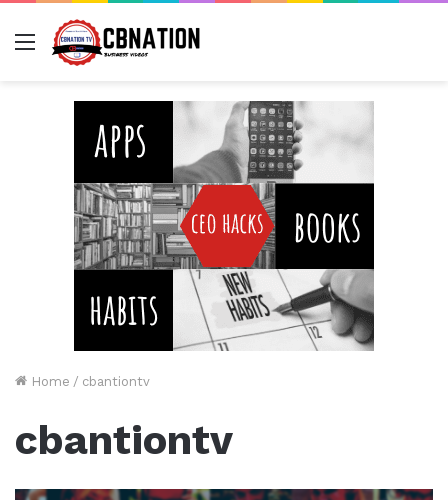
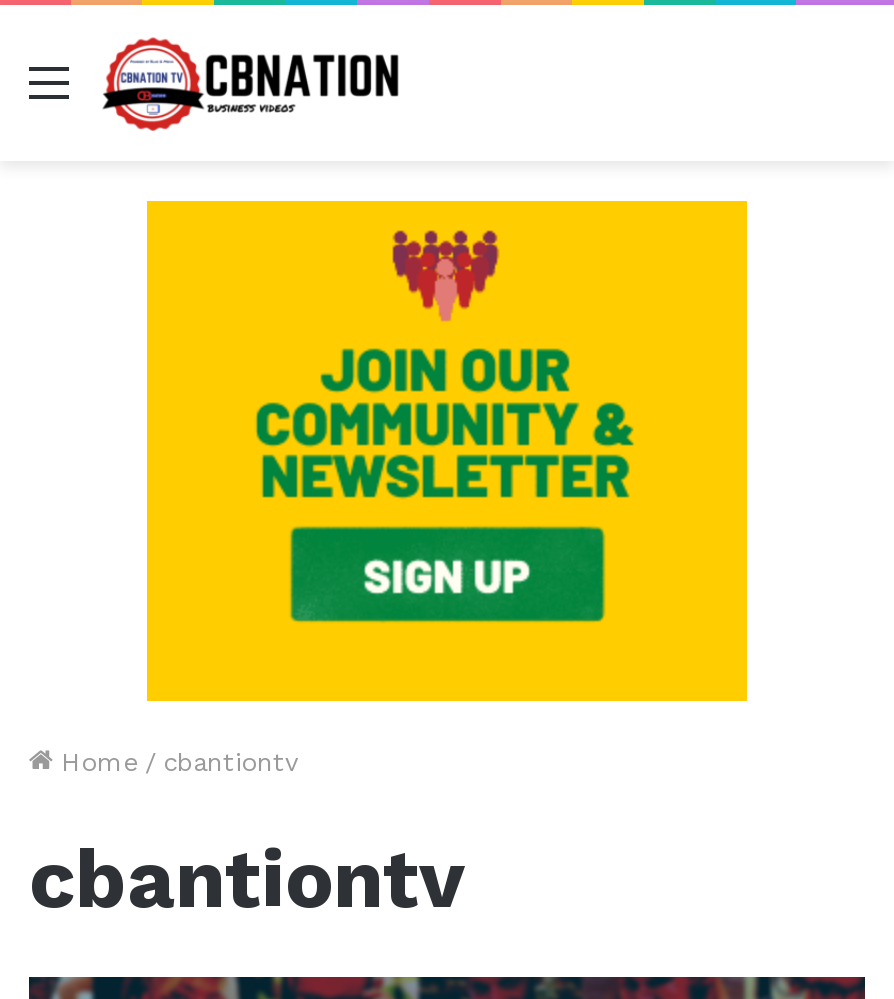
- [image]
+ [image]
